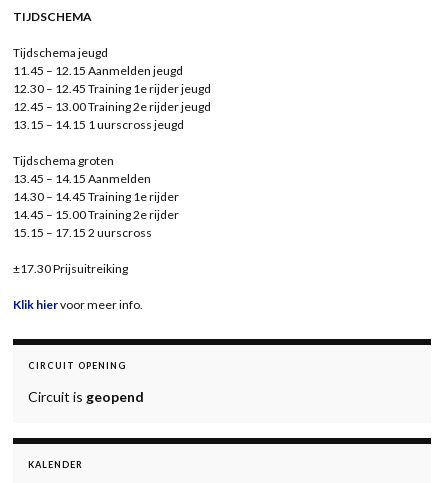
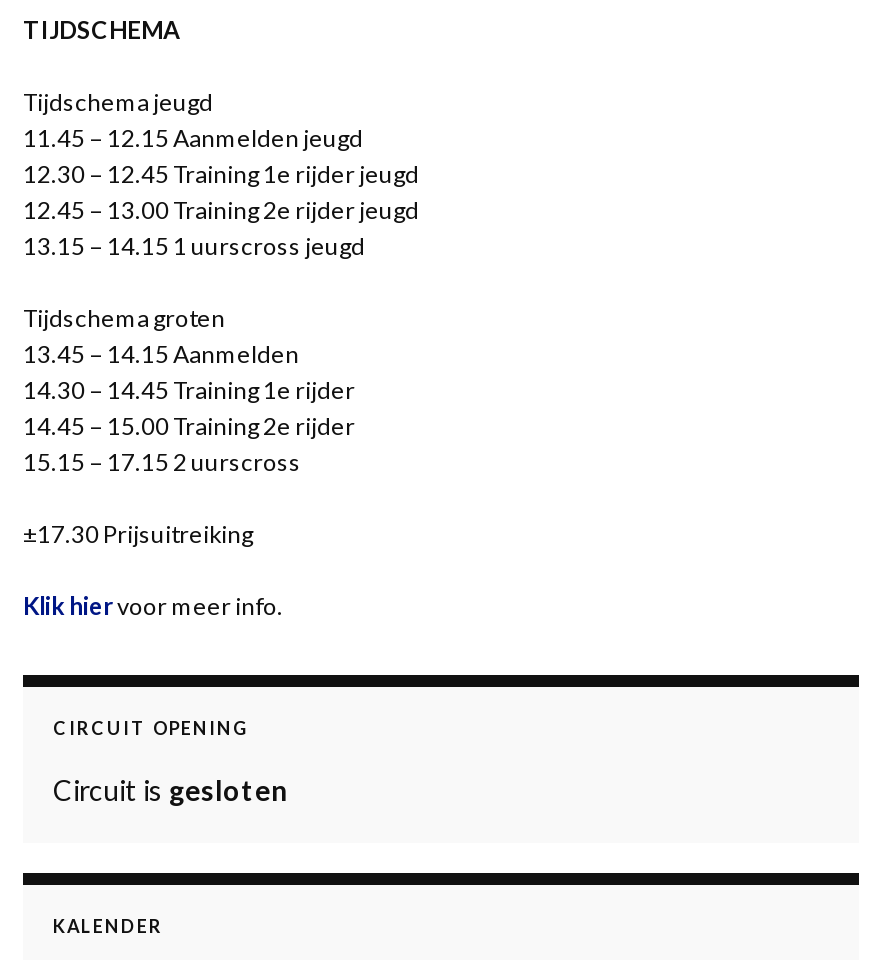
- Circuit is geopend
+ Circuit is gesloten
